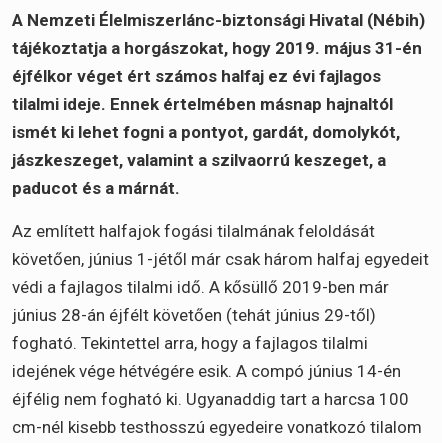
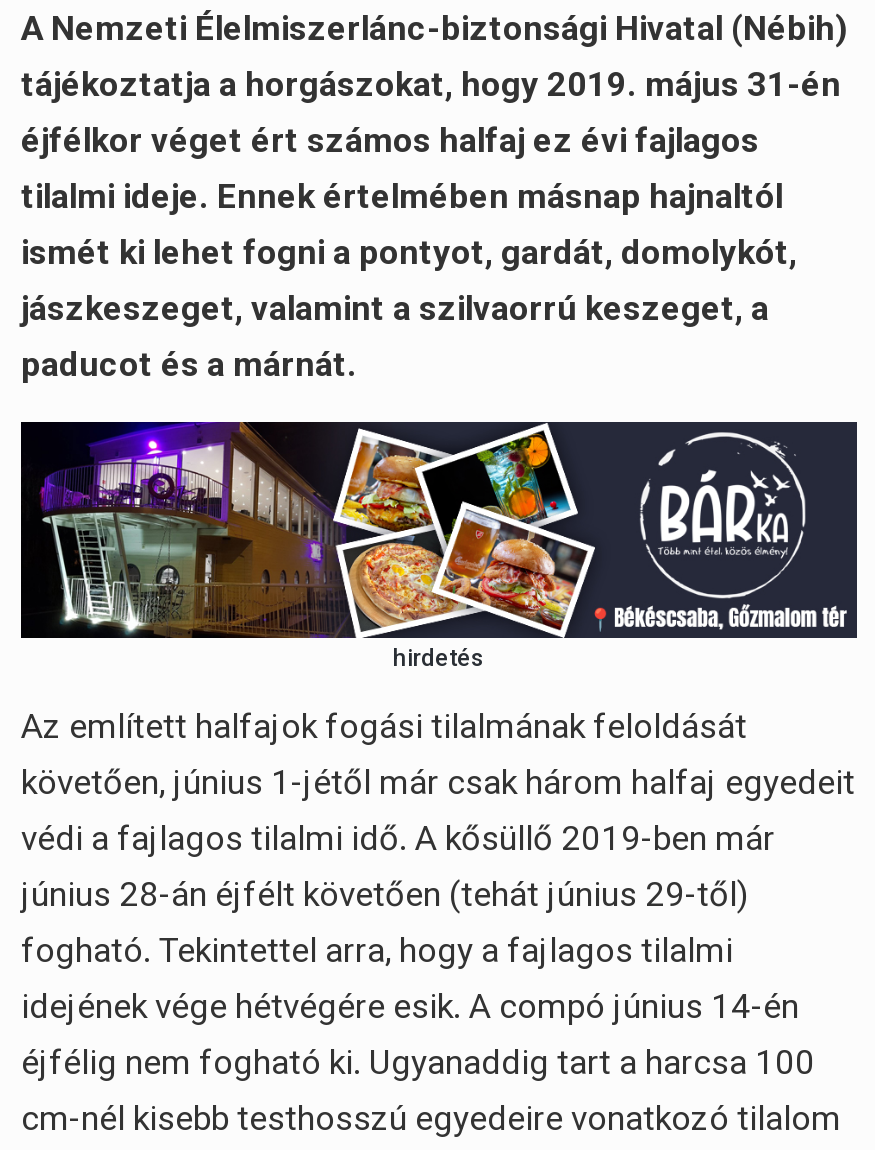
+ [image]
+ hirdetés
